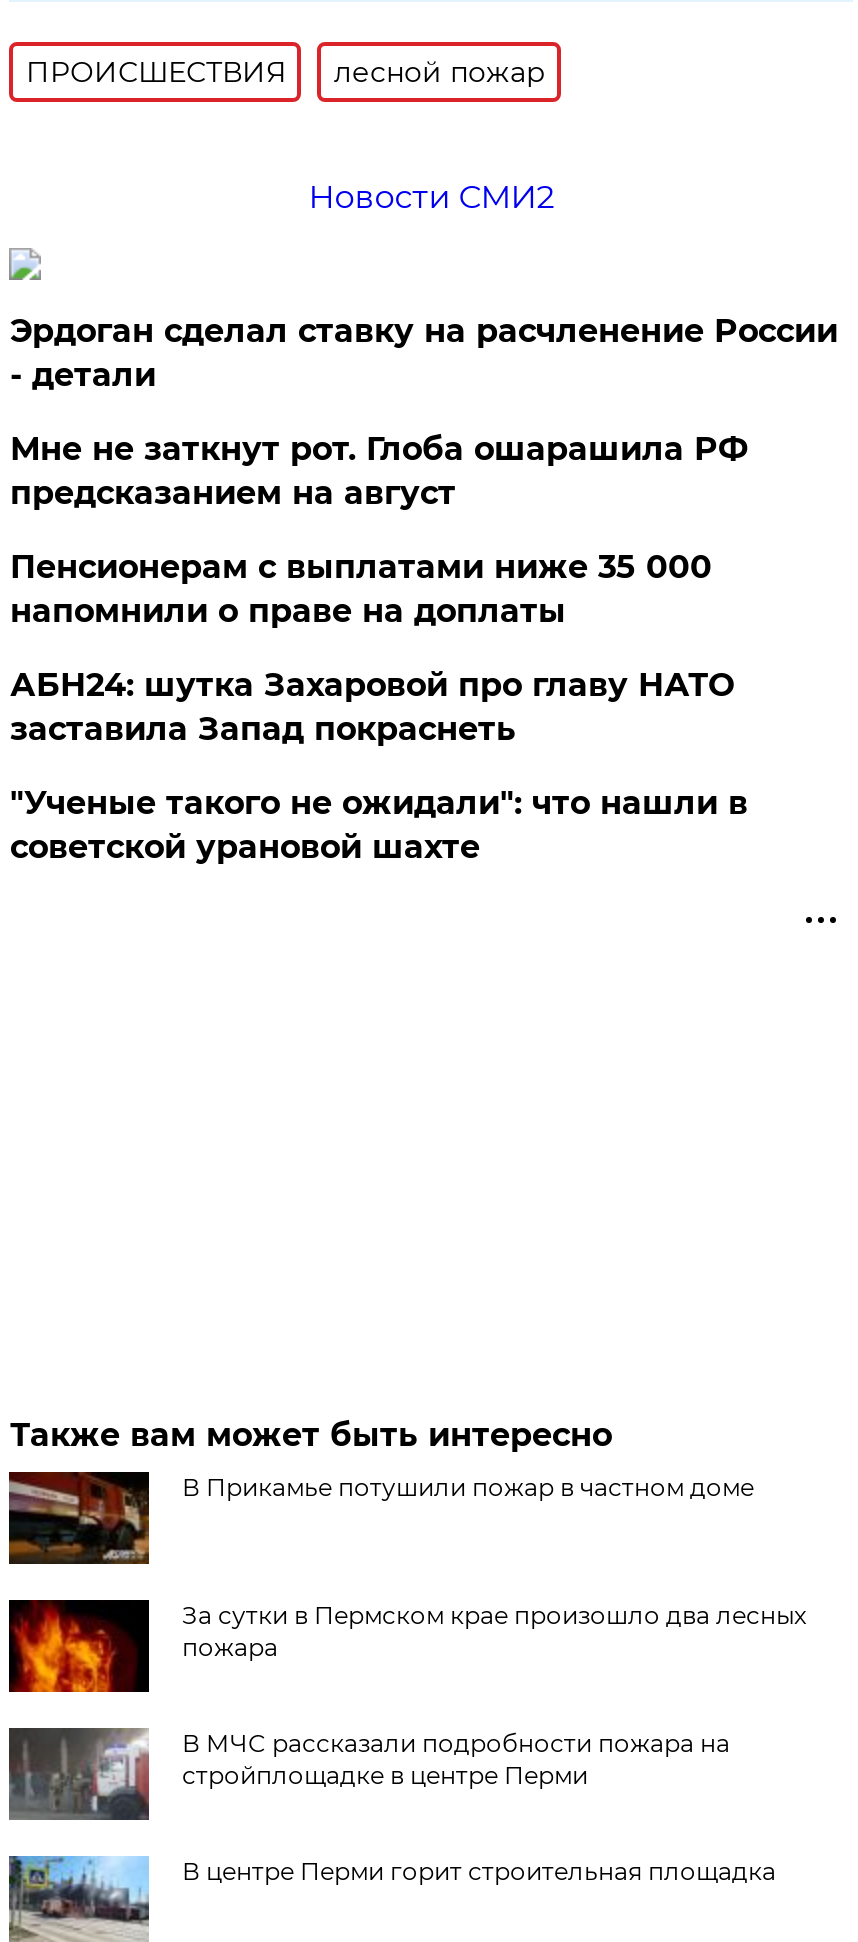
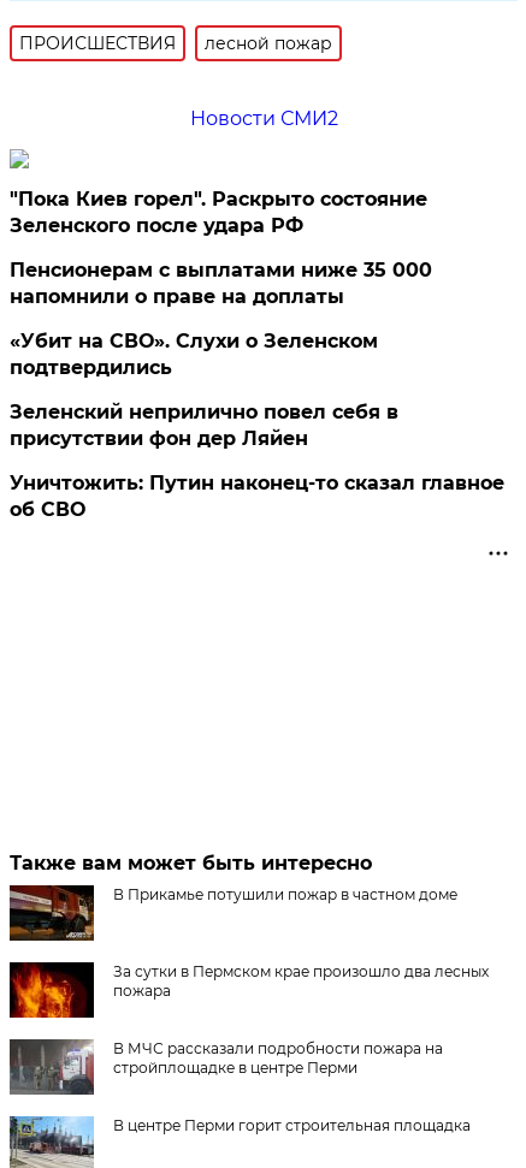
- Эрдоган сделал ставку на расчленение России
- - детали
- Мне не заткнут рот. Глоба ошарашила РФ
- предсказанием на август
+ "Пока Киев горел". Раскрыто состояние
+ Зеленского после удара РФ

moved up: Пенсионерам с выплатами ниже 35 000 | напомнили о праве на доплаты

- АБН24: шутка Захаровой про главу НАТО
- заставила Запад покраснеть
- "Ученые такого не ожидали": что нашли в
- советской урановой шахте
+ «Убит на СВО». Слухи о Зеленском
+ подтвердились
+ Зеленский неприлично повел cебя в
+ присутствии фон дер Ляйен
+ Уничтожить: Путин наконец-то сказал главное
+ об СВО
